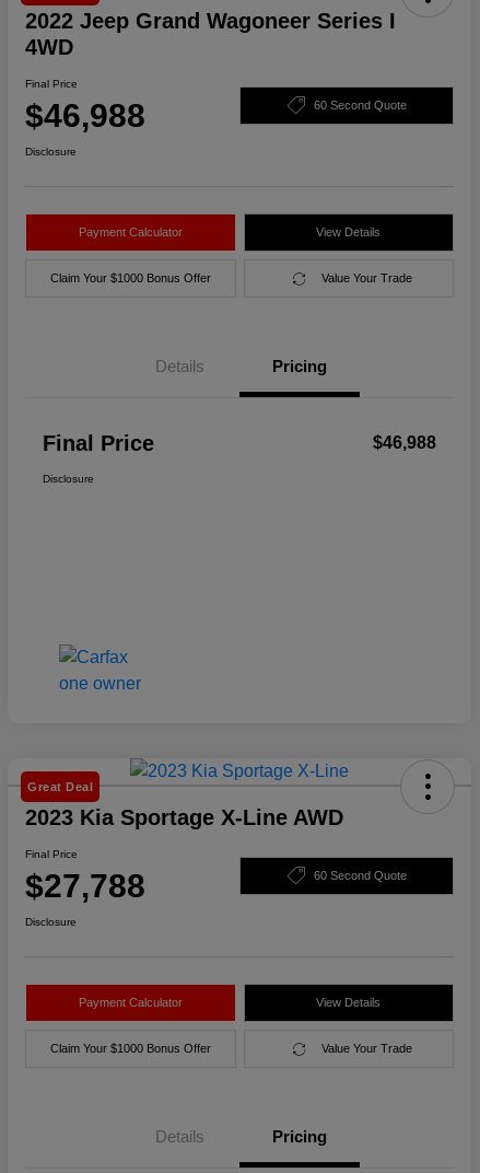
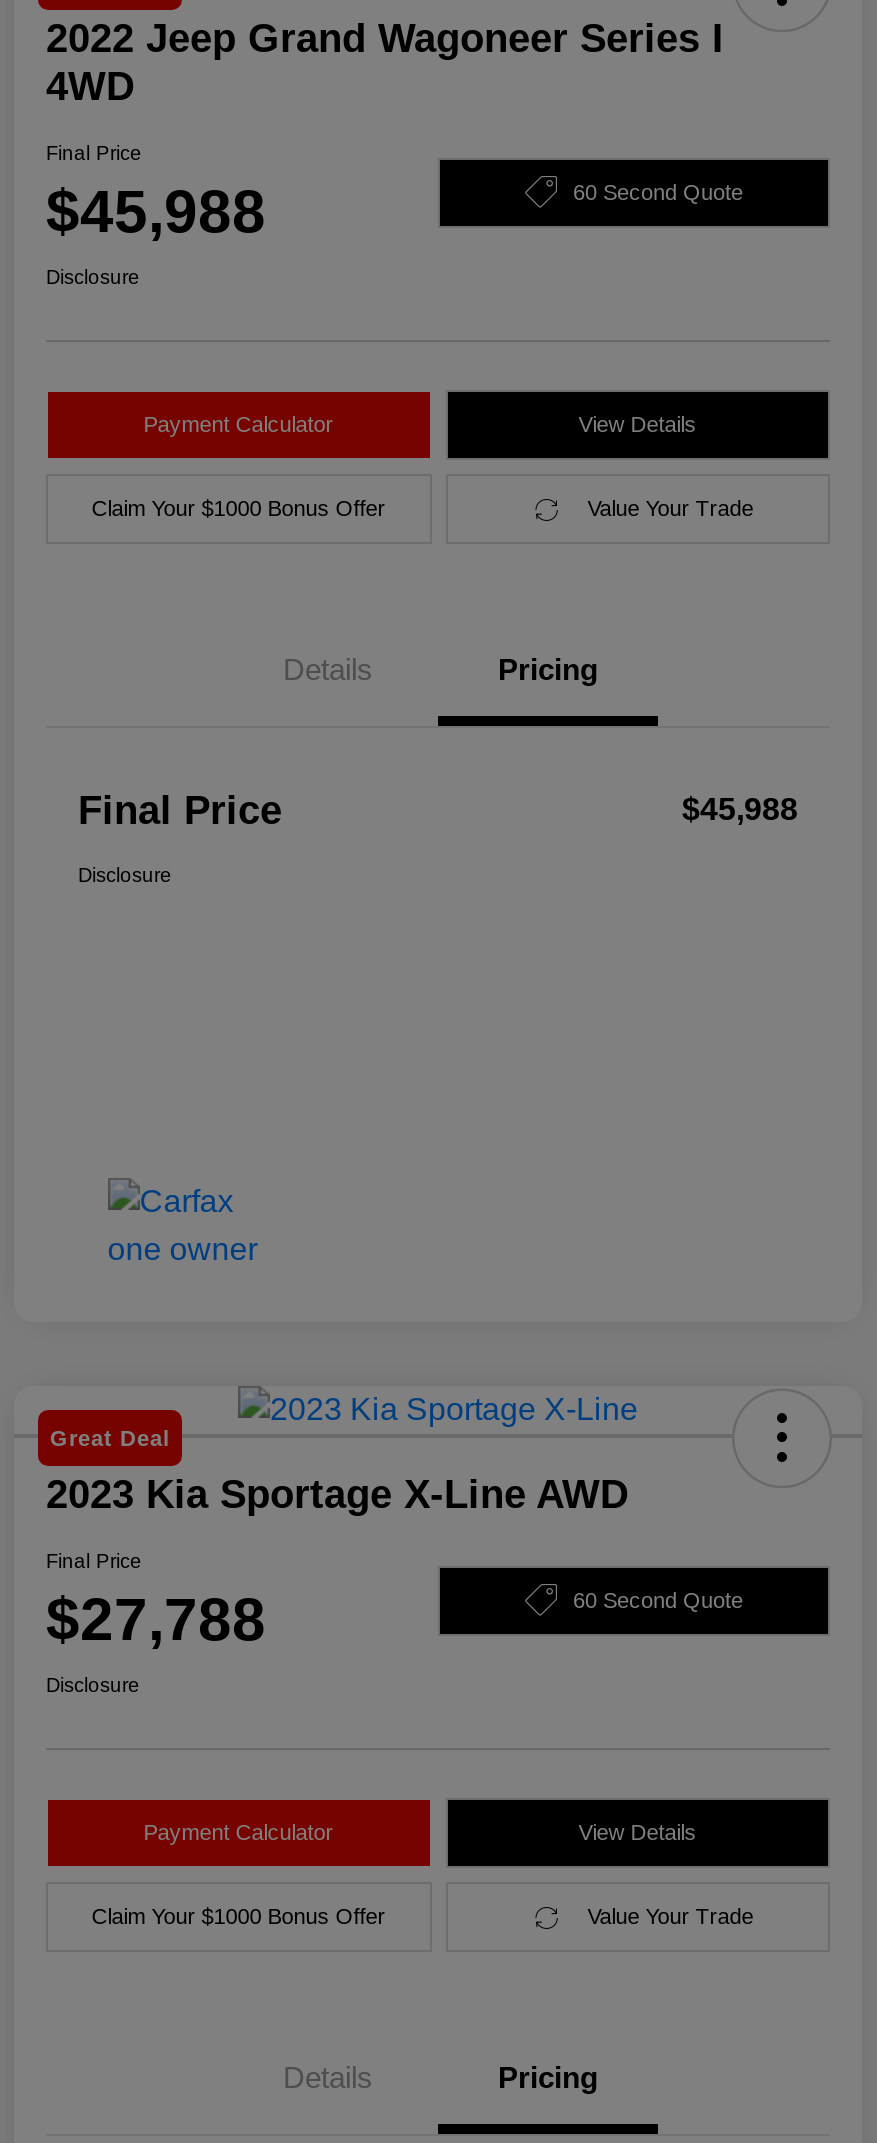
- $46,988
+ $45,988

- $46,988
+ $45,988
